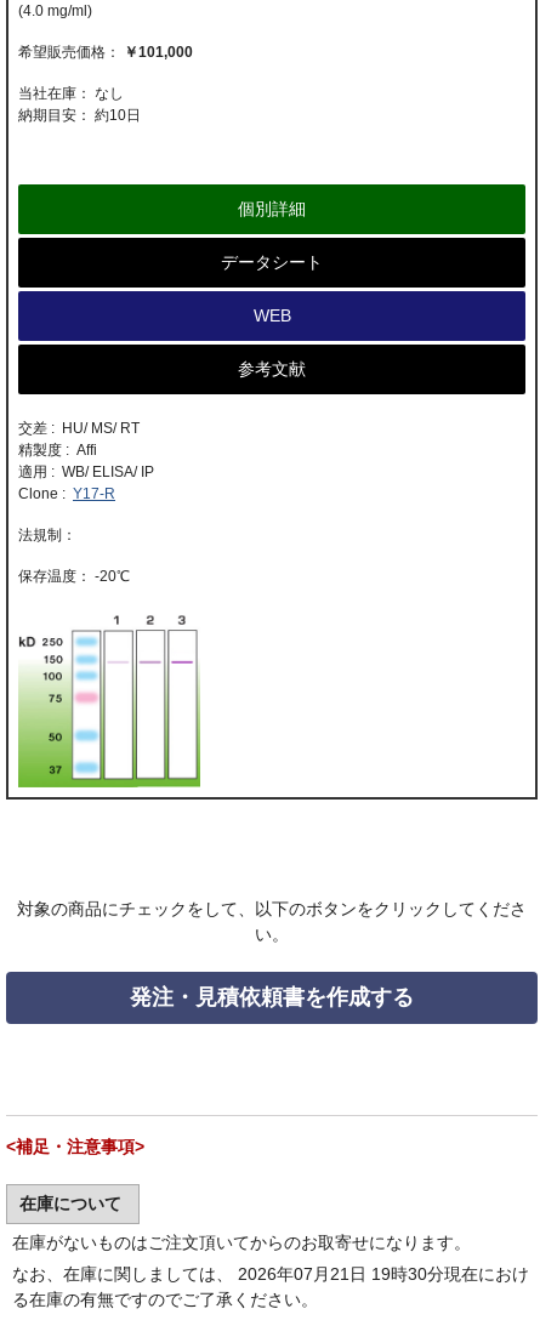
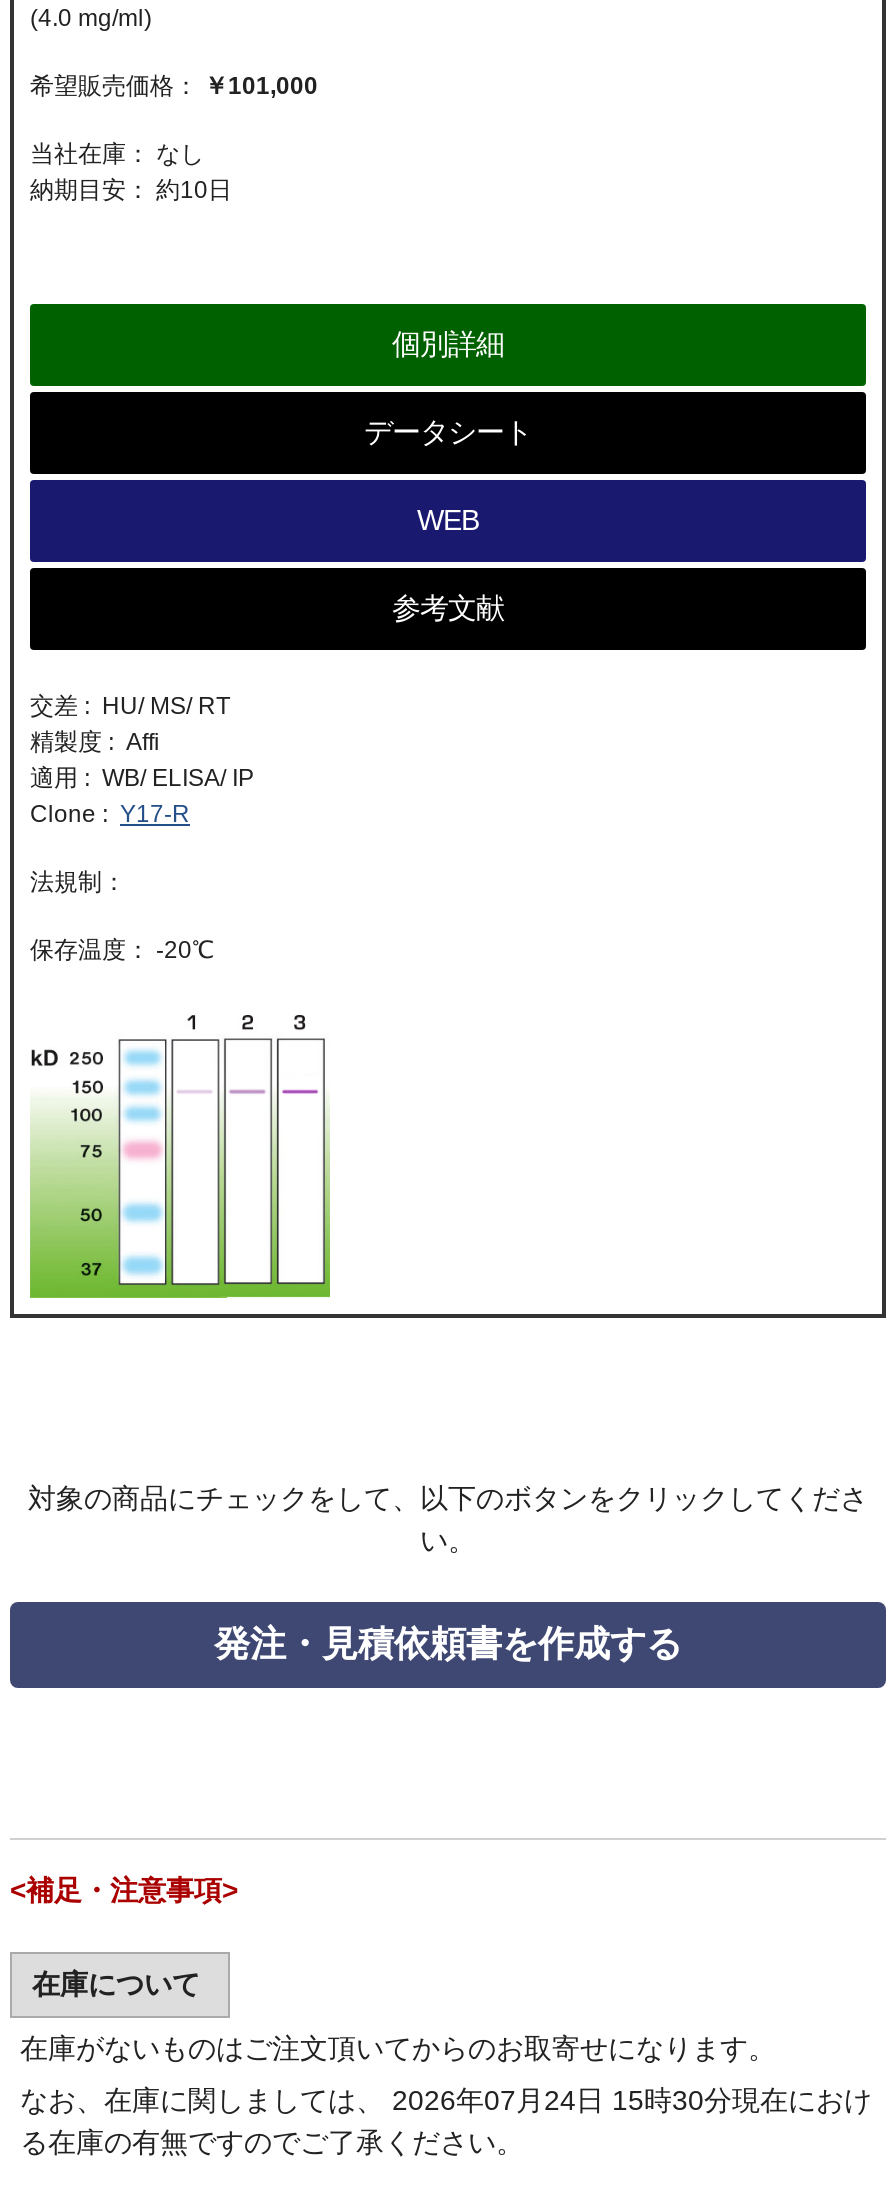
- なお、在庫に関しましては、 2026年07月21日 19時30分現在におけ
+ なお、在庫に関しましては、 2026年07月24日 15時30分現在におけ
